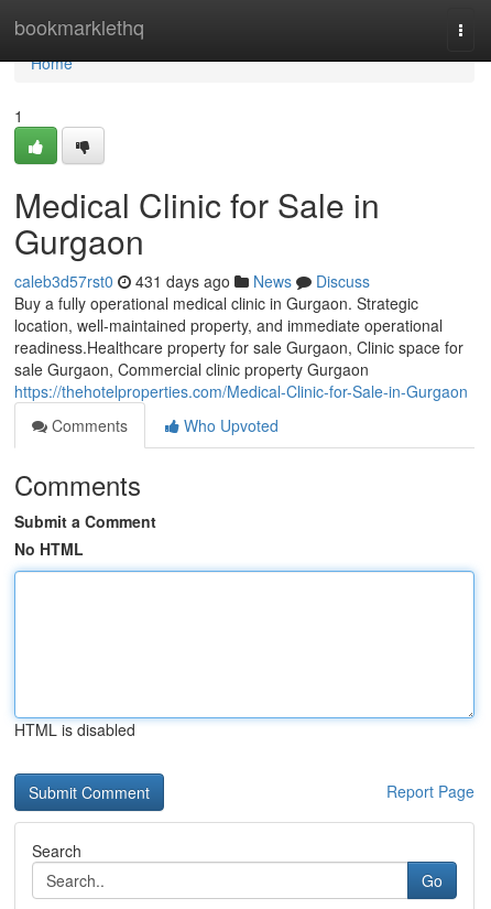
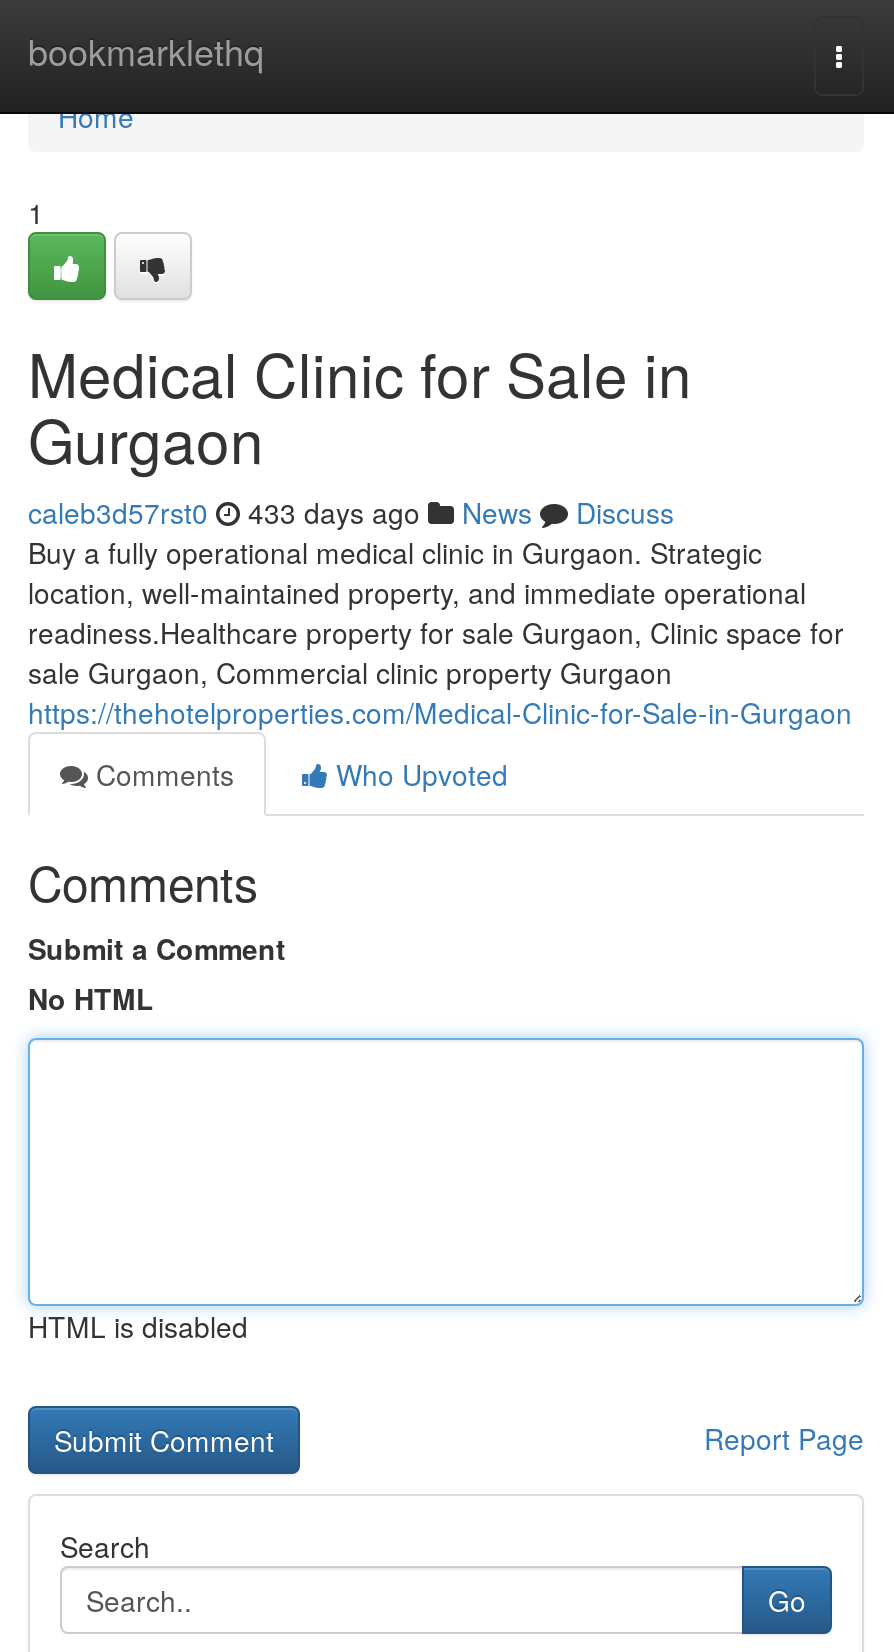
- caleb3d57rst0 431 days ago News Discuss
+ caleb3d57rst0 433 days ago News Discuss
